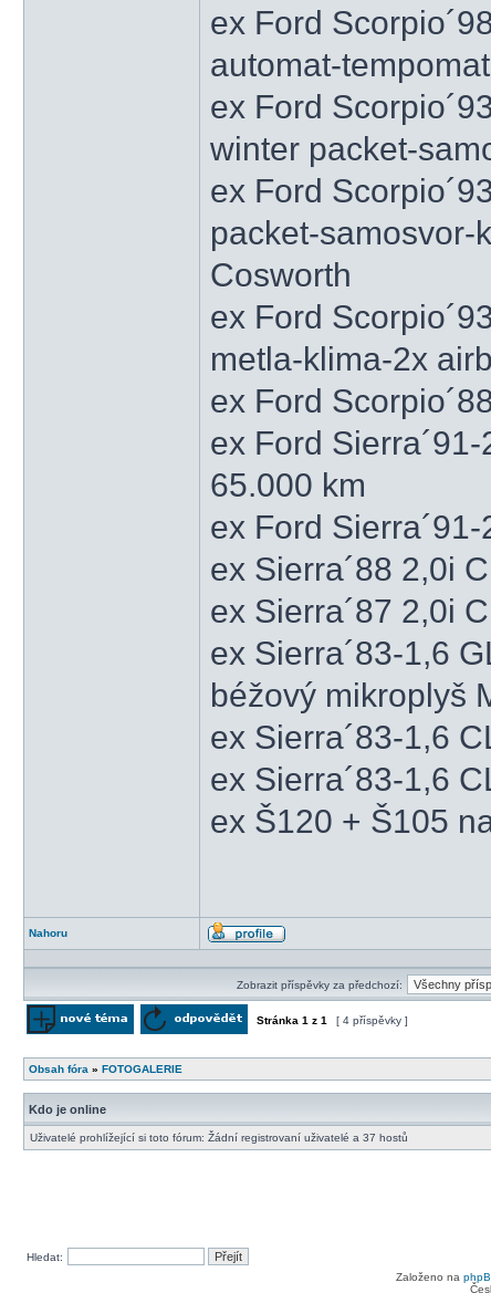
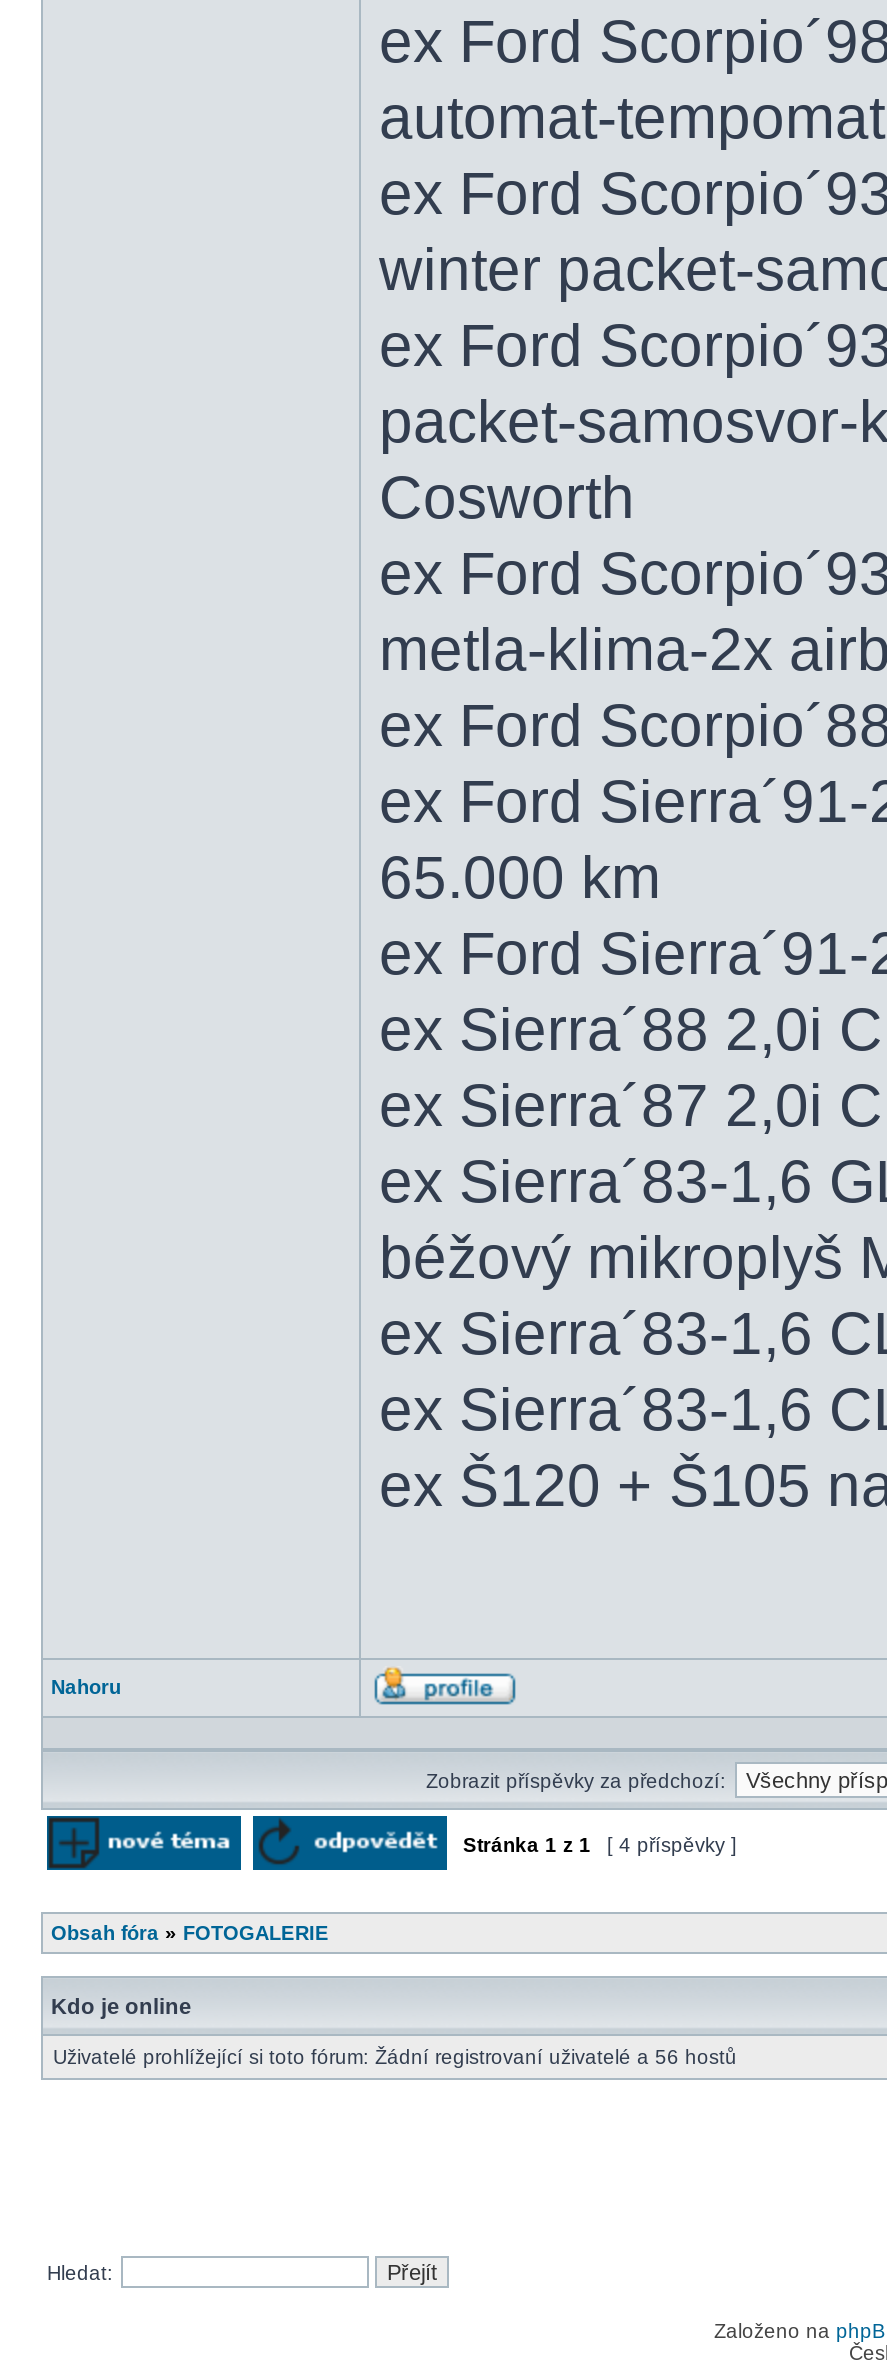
- Uživatelé prohlížející si toto fórum: Žádní registrovaní uživatelé a 37 hostů
+ Uživatelé prohlížející si toto fórum: Žádní registrovaní uživatelé a 56 hostů
